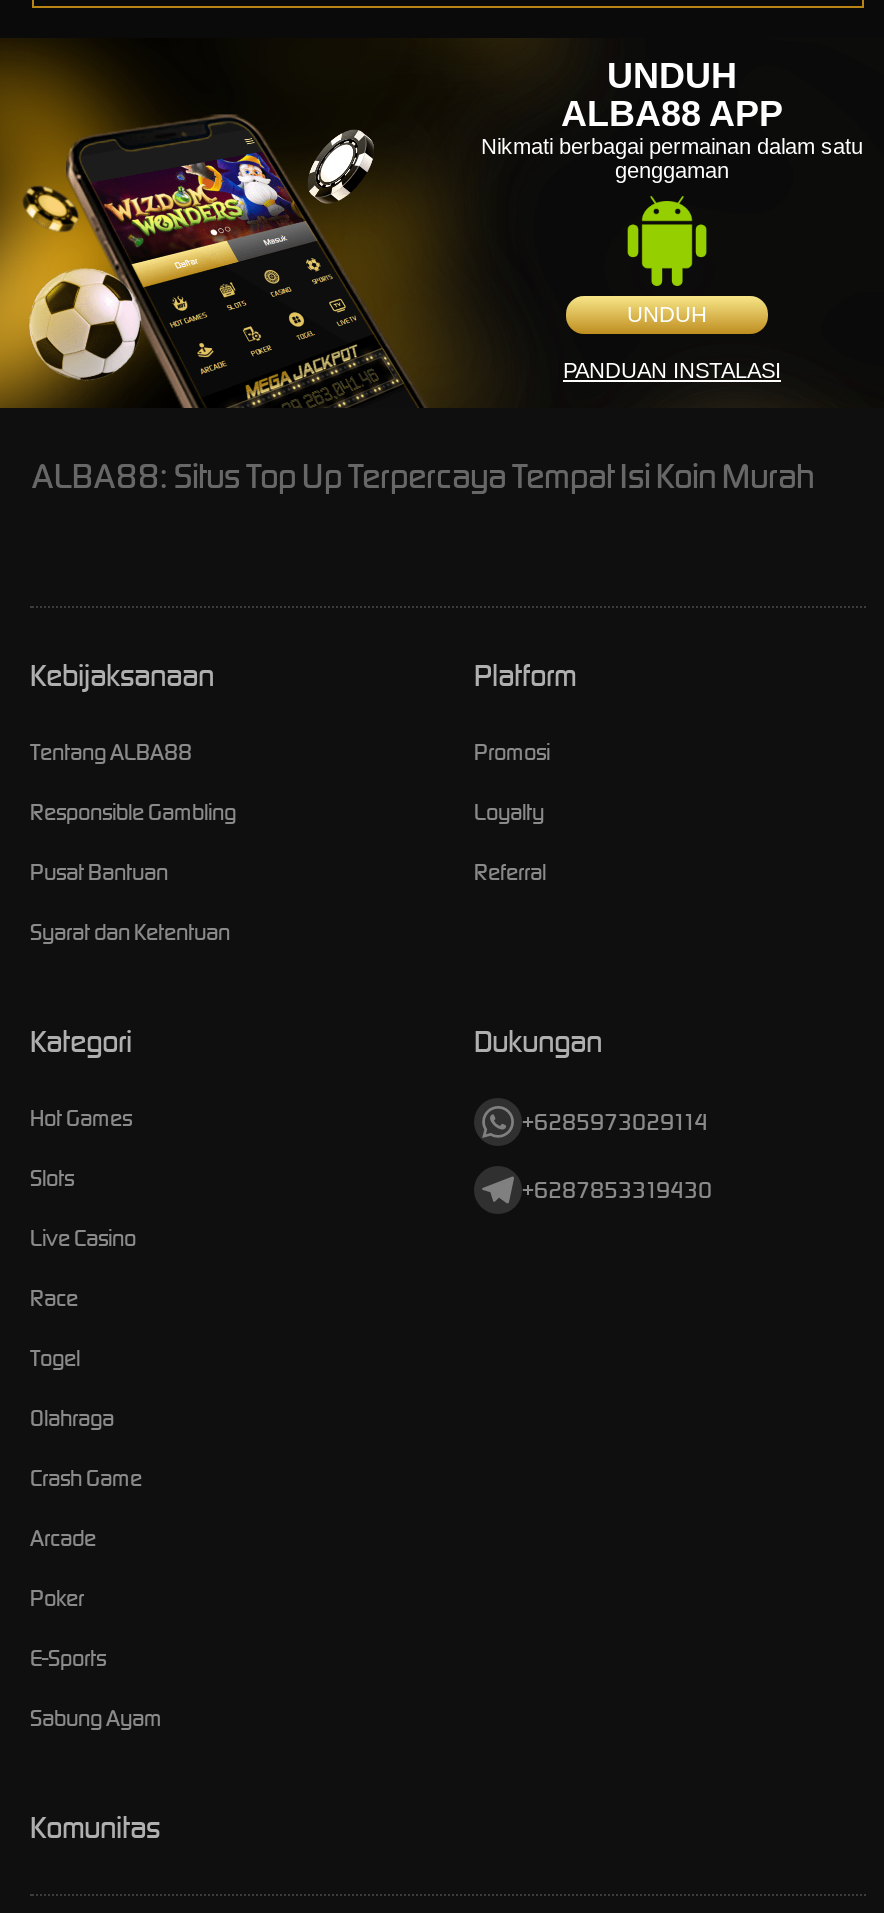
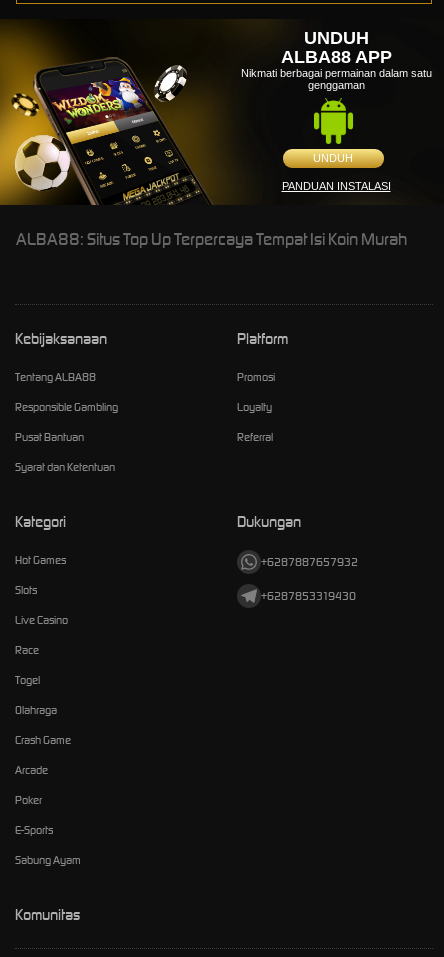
- +6285973029114
+ +6287887657932
